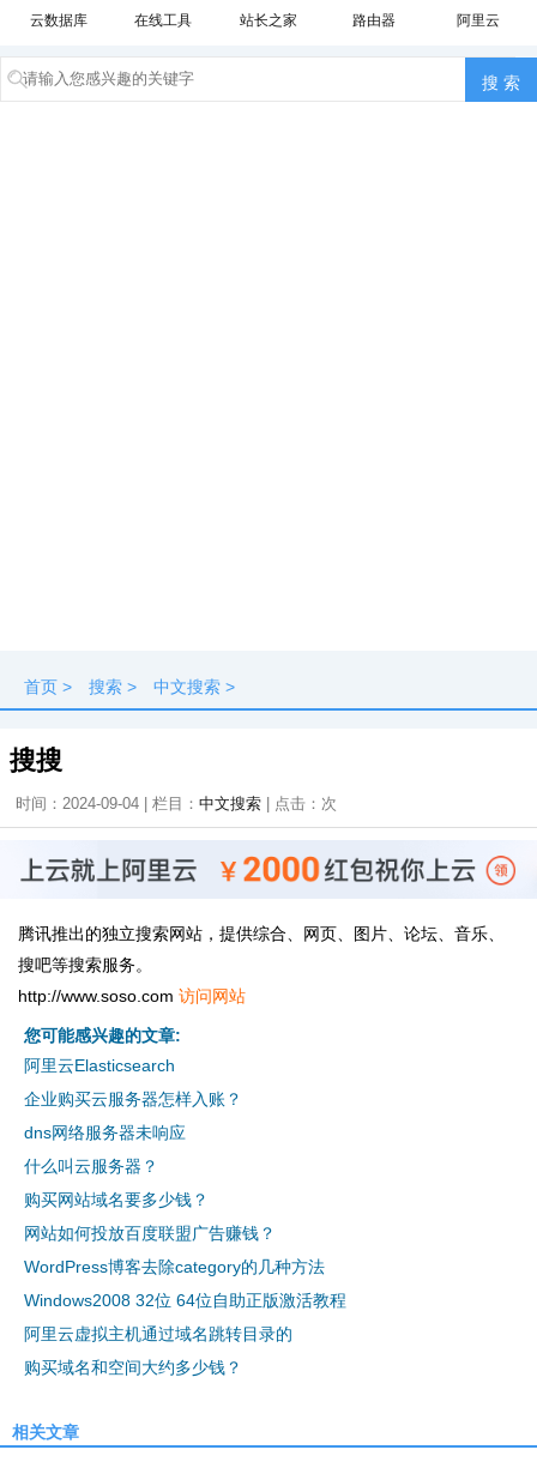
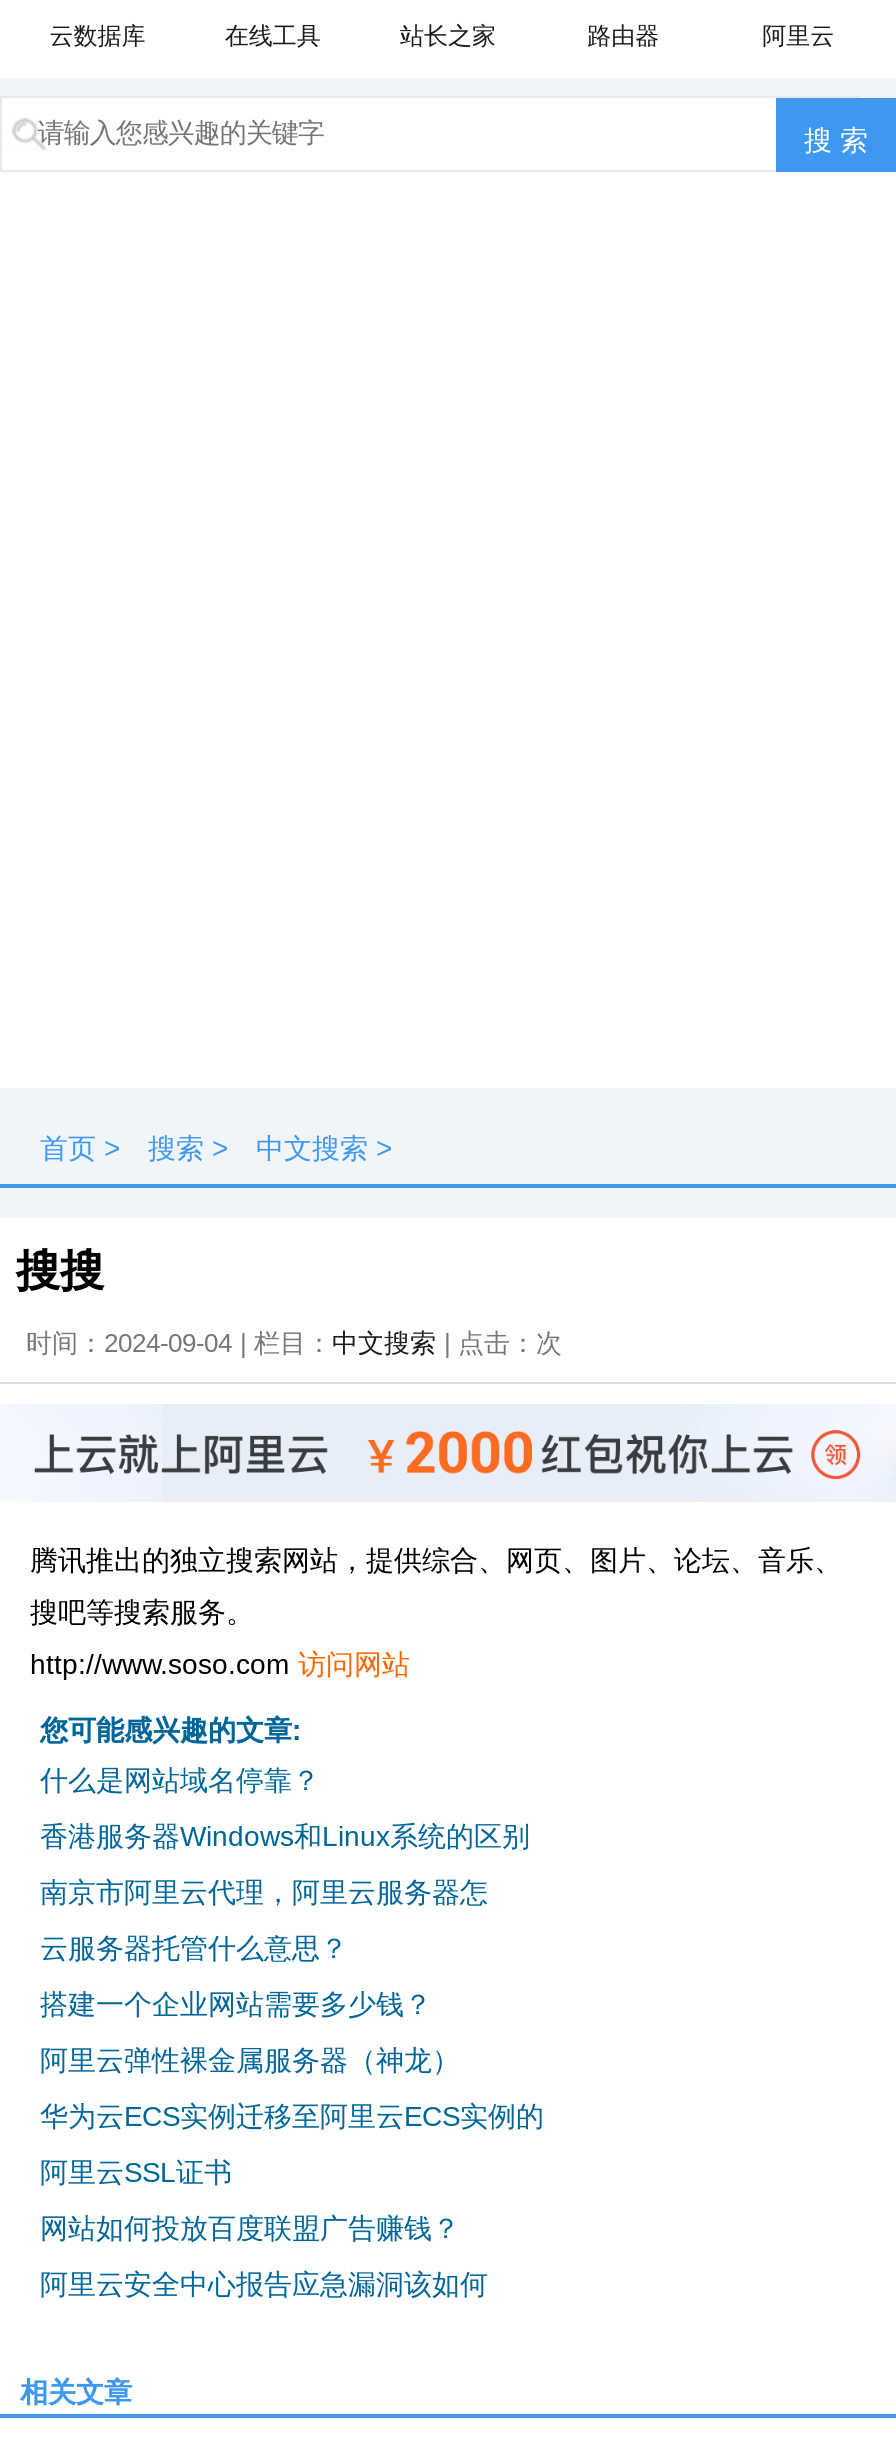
- 阿里云Elasticsearch
- 企业购买云服务器怎样入账？
- dns网络服务器未响应
- 什么叫云服务器？
- 购买网站域名要多少钱？
+ 什么是网站域名停靠？
+ 香港服务器Windows和Linux系统的区别
+ 南京市阿里云代理，阿里云服务器怎
+ 云服务器托管什么意思？
+ 搭建一个企业网站需要多少钱？
+ 阿里云弹性裸金属服务器（神龙）
+ 华为云ECS实例迁移至阿里云ECS实例的
+ 阿里云SSL证书

moved down: 网站如何投放百度联盟广告赚钱？

- WordPress博客去除category的几种方法
- Windows2008 32位 64位自助正版激活教程
- 阿里云虚拟主机通过域名跳转目录的
- 购买域名和空间大约多少钱？
+ 阿里云安全中心报告应急漏洞该如何
